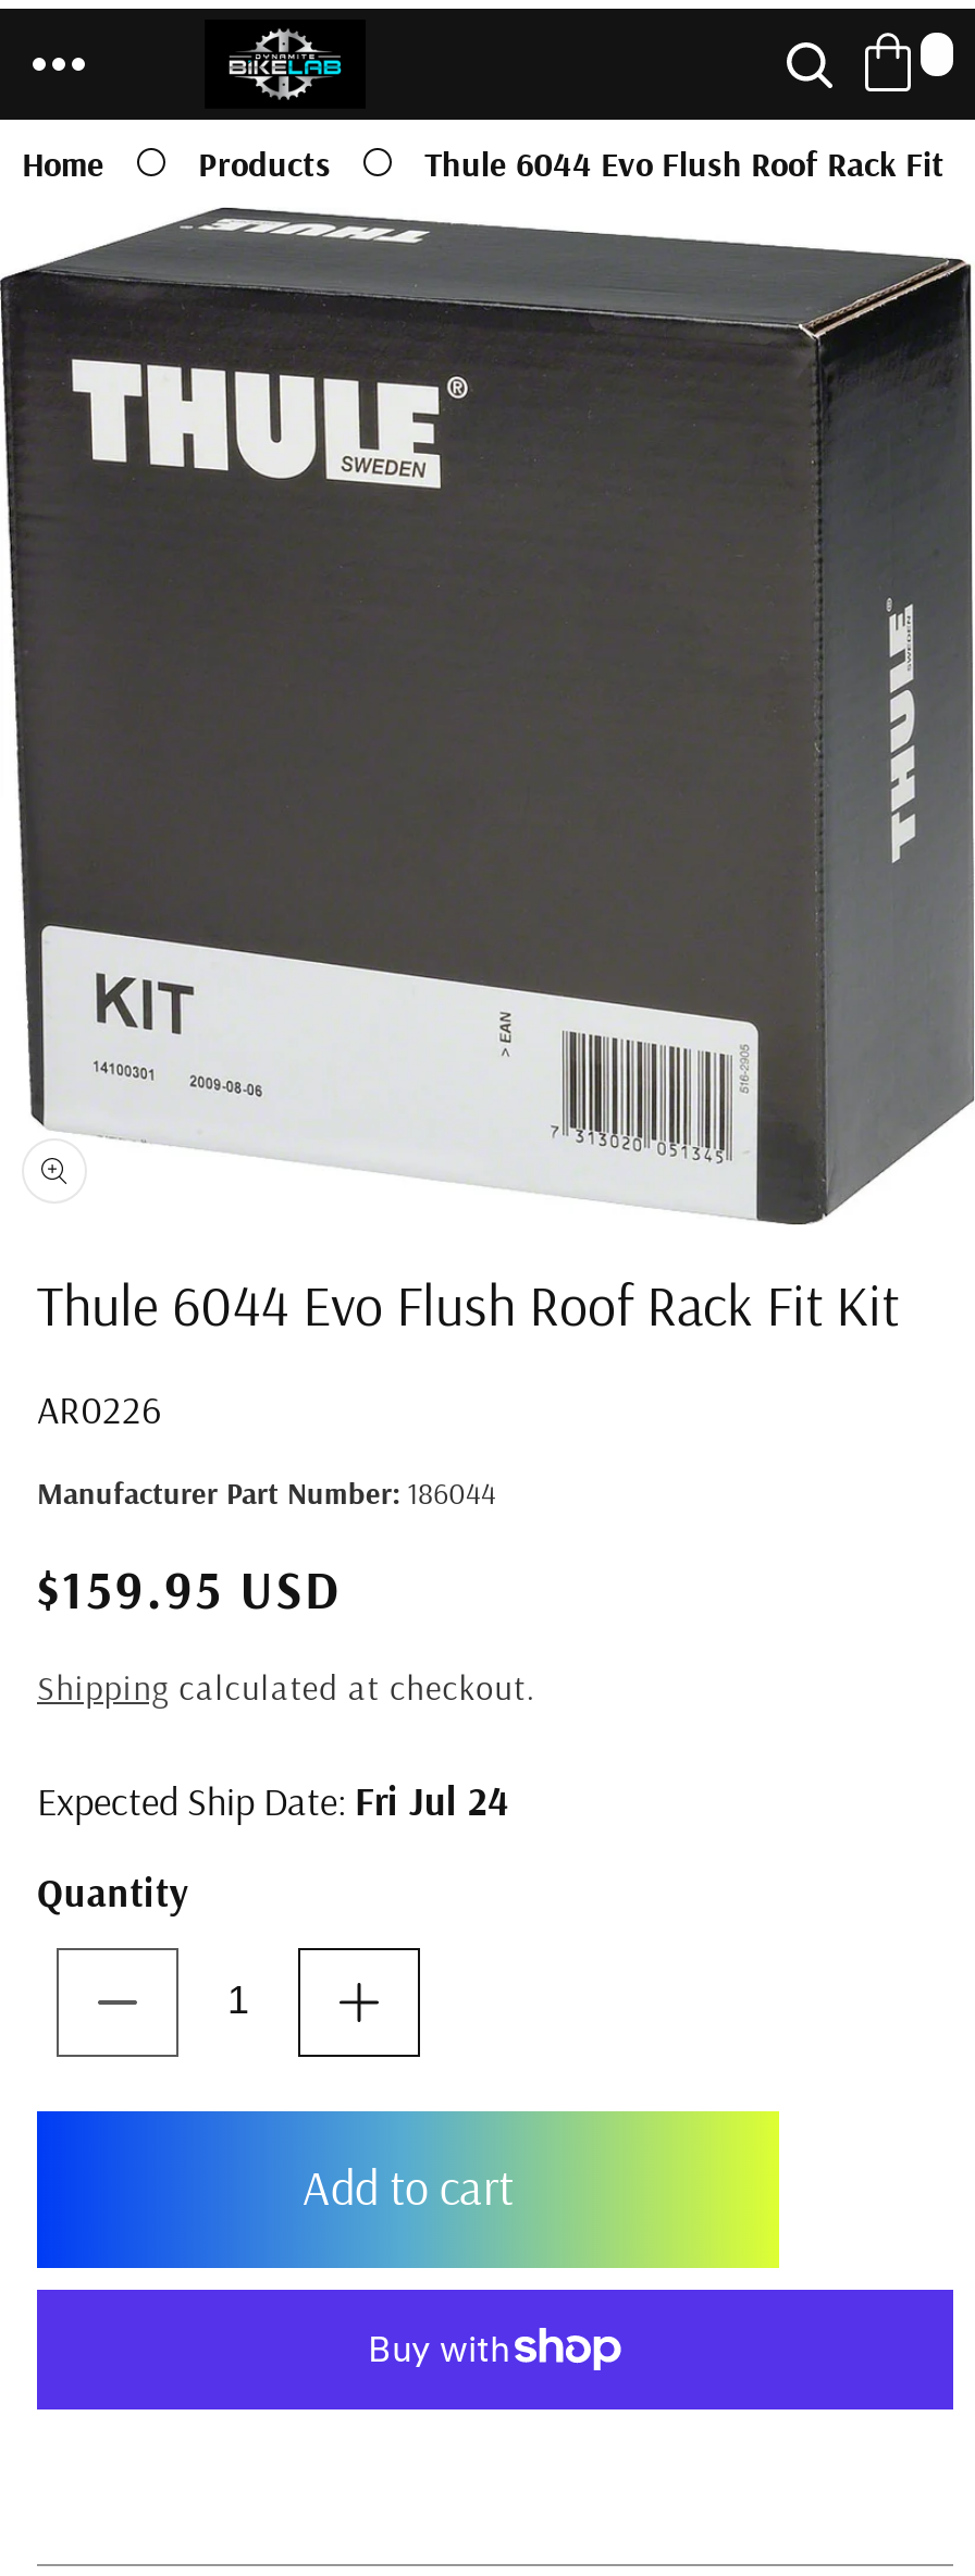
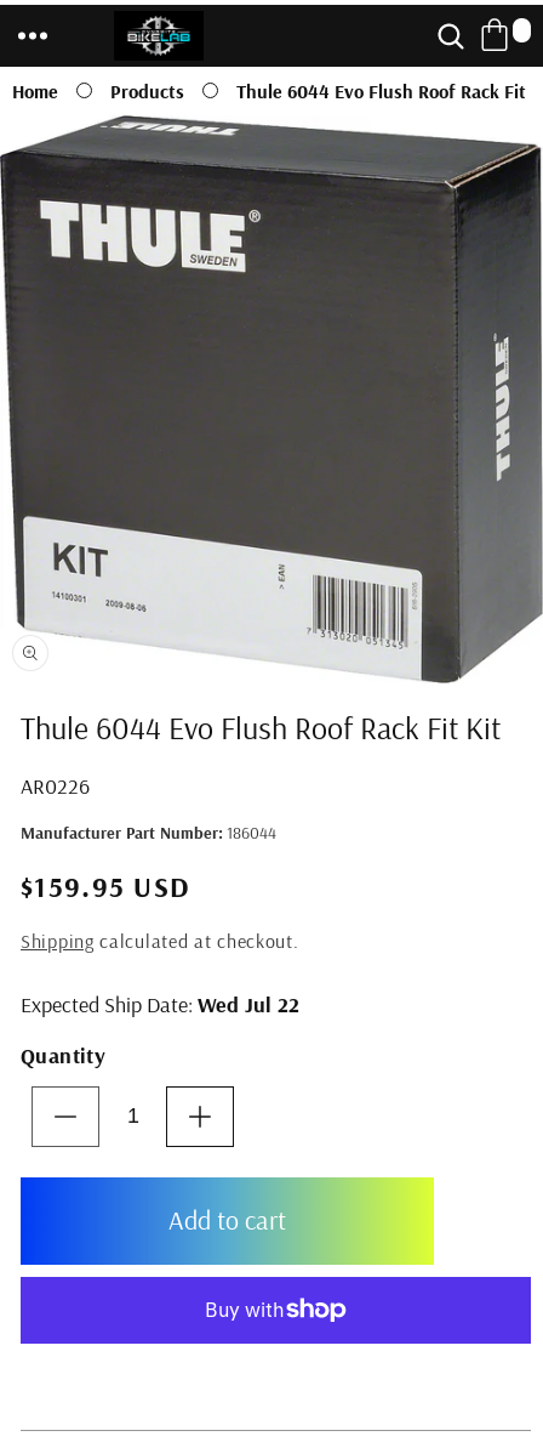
- Expected Ship Date: Fri Jul 24
+ Expected Ship Date: Wed Jul 22
